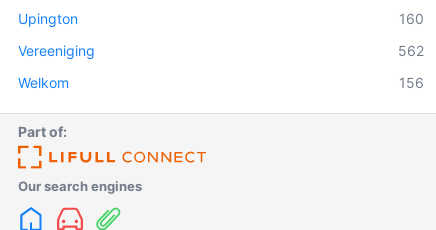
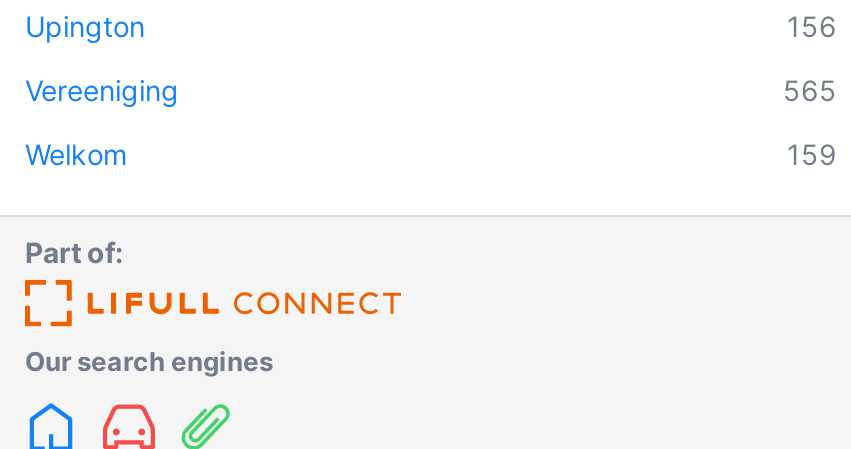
- 160
+ 156

- 562
+ 565

- 156
+ 159
